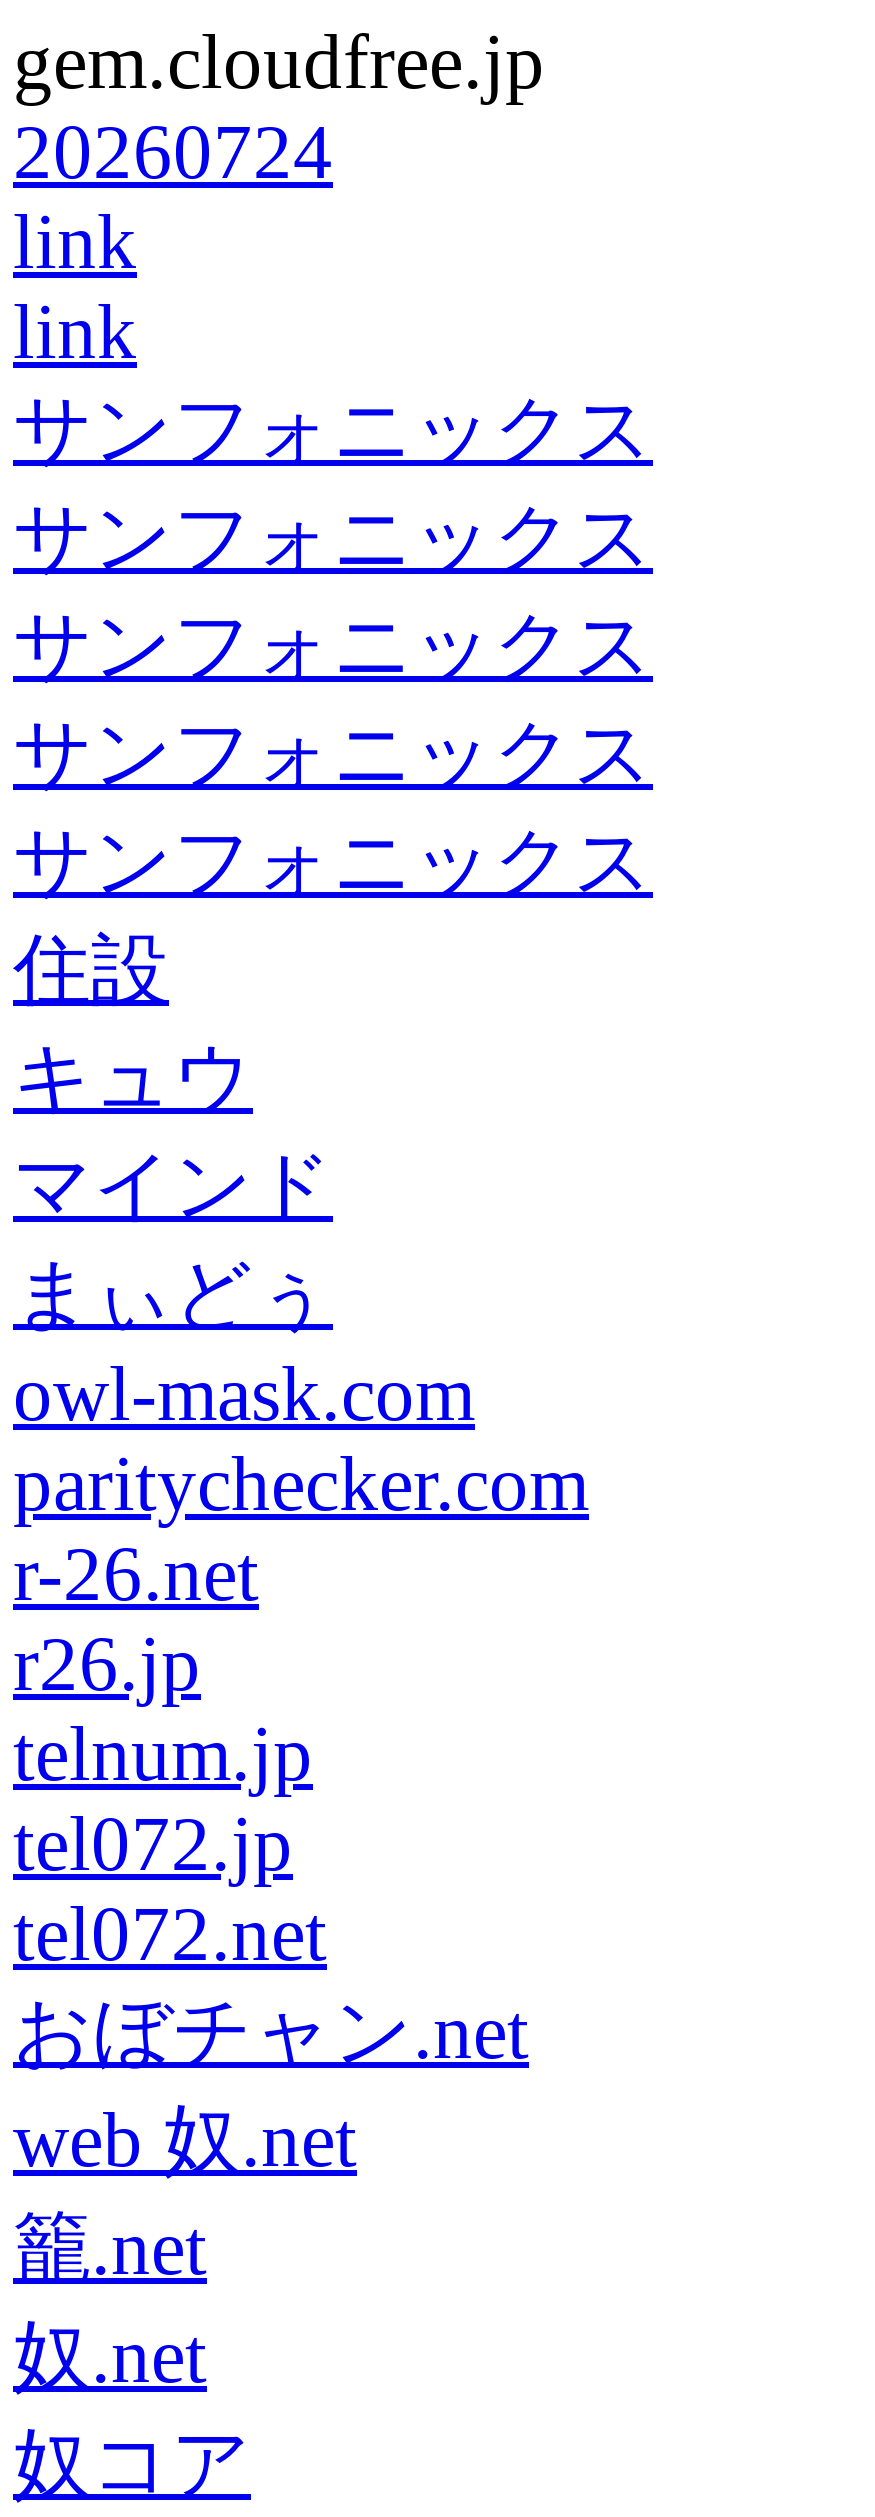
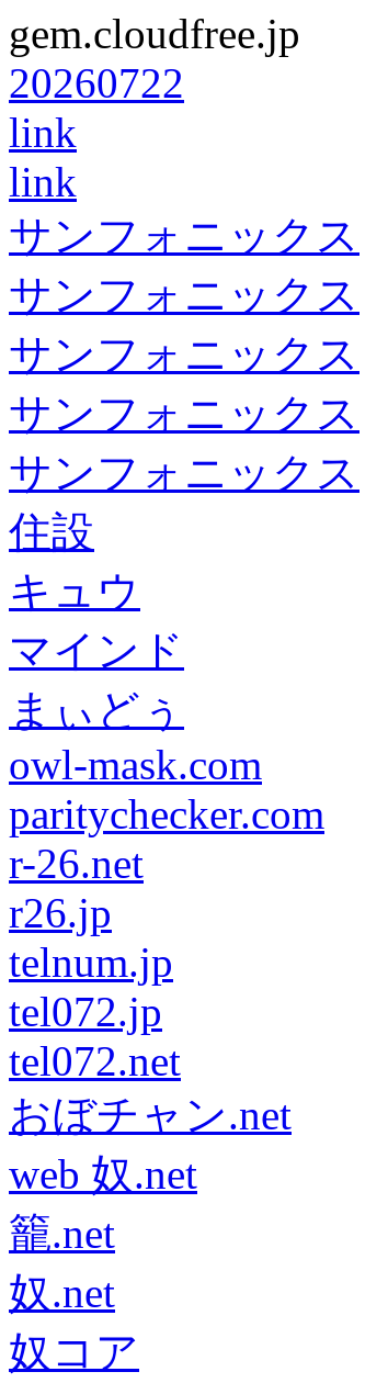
- 20260724
+ 20260722
